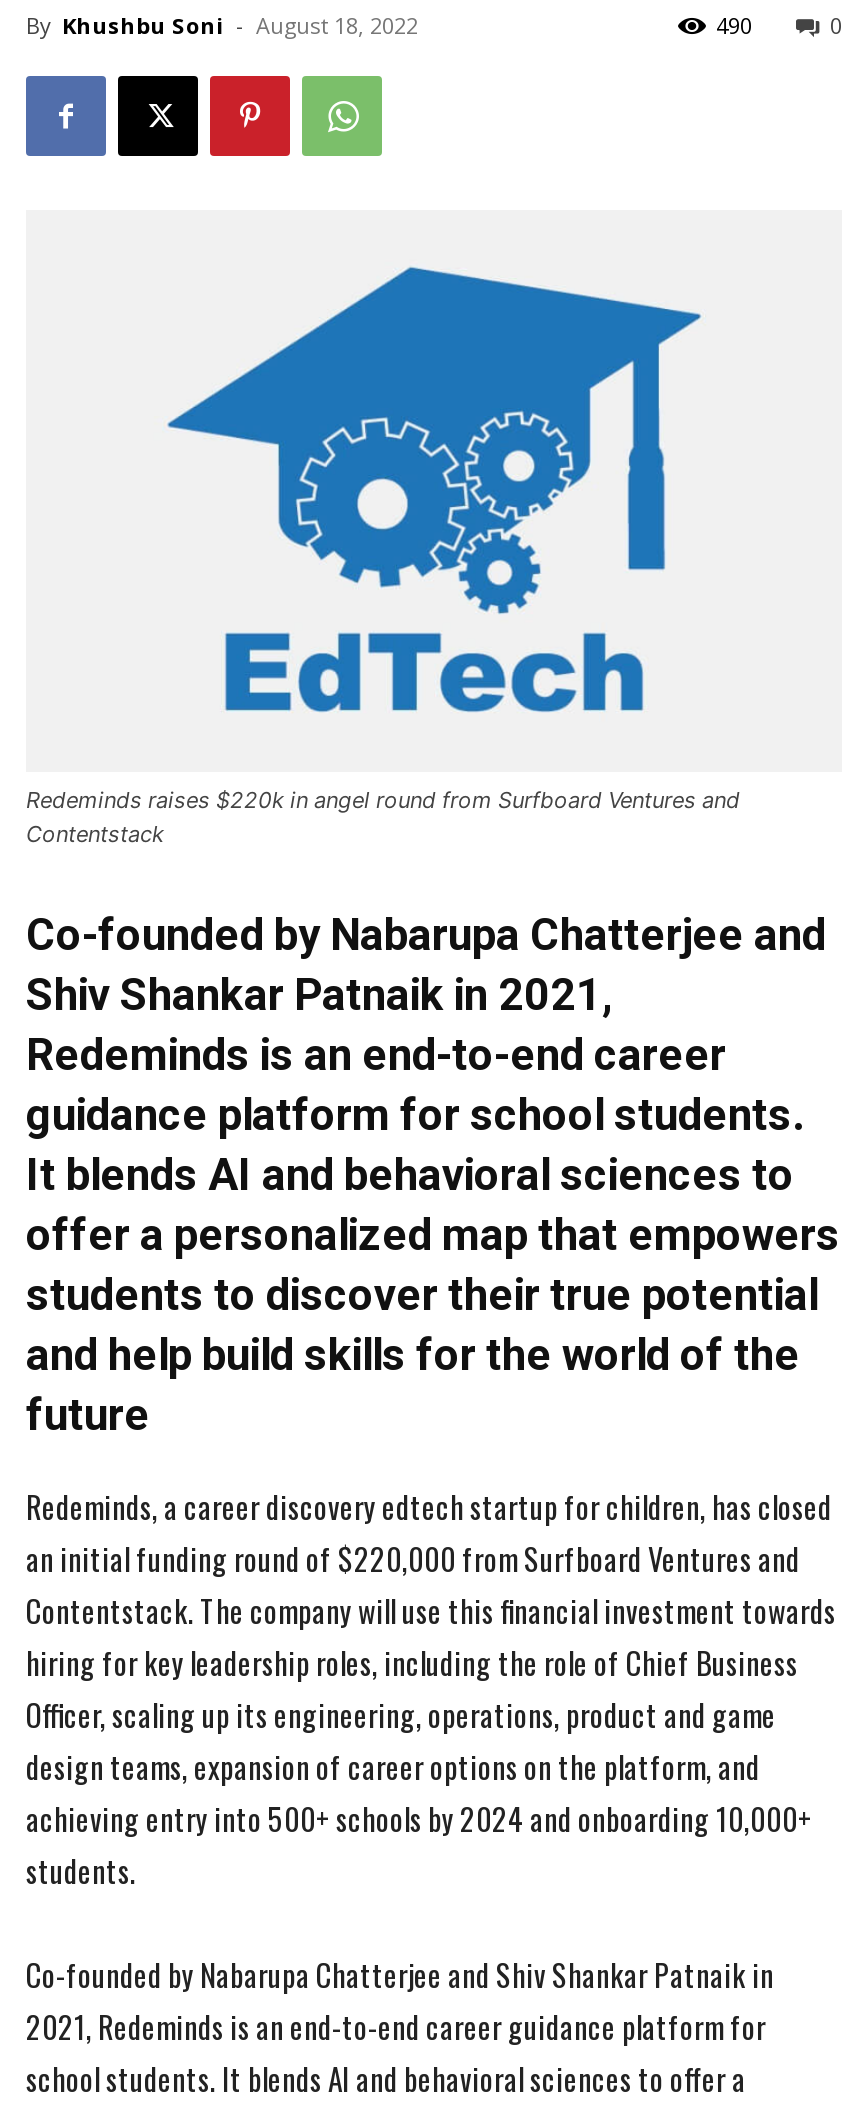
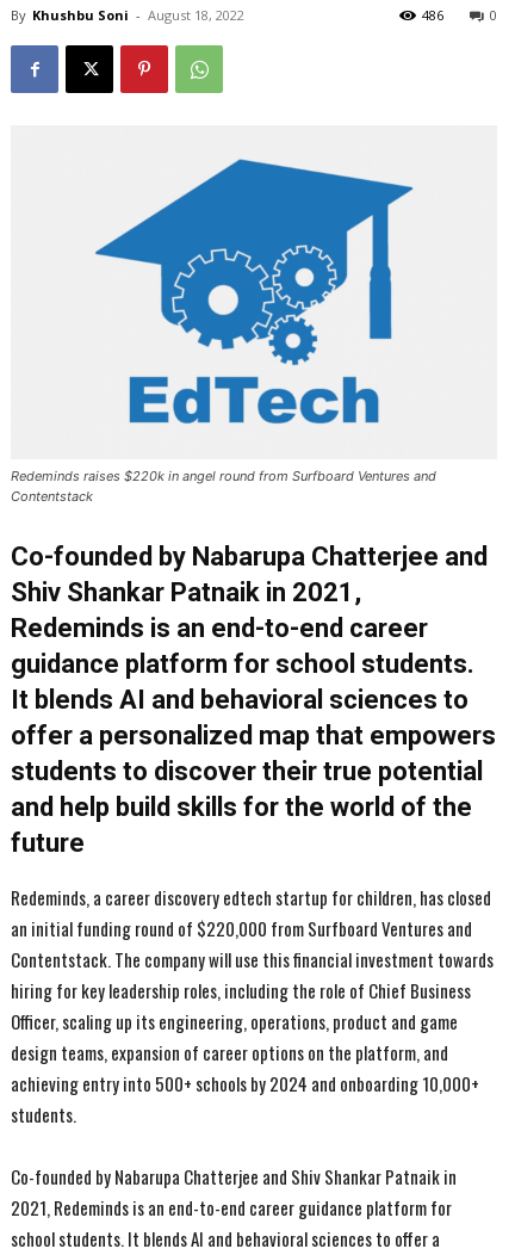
- 490
+ 486
